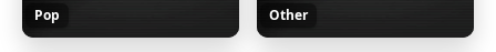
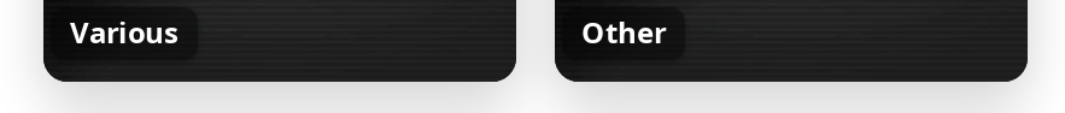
- Pop
+ Various
